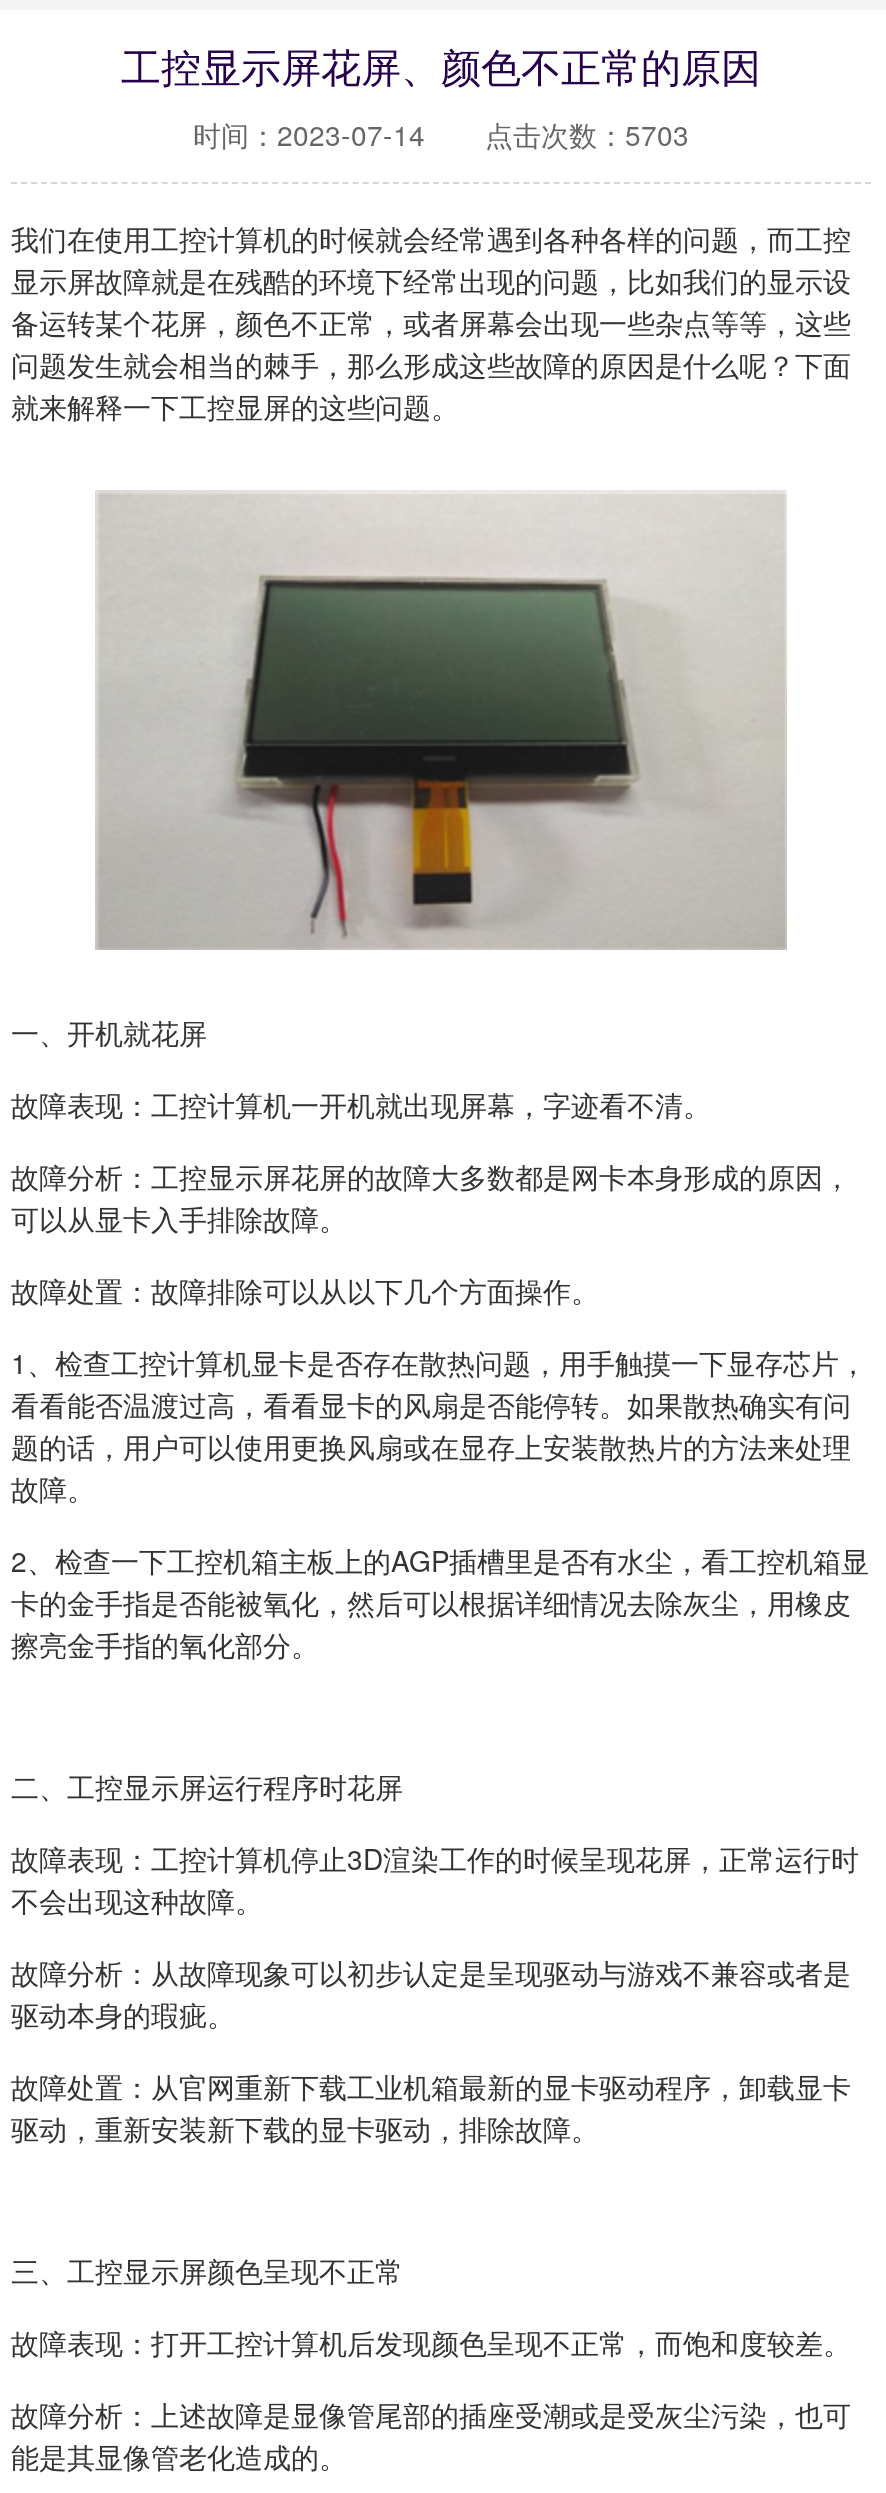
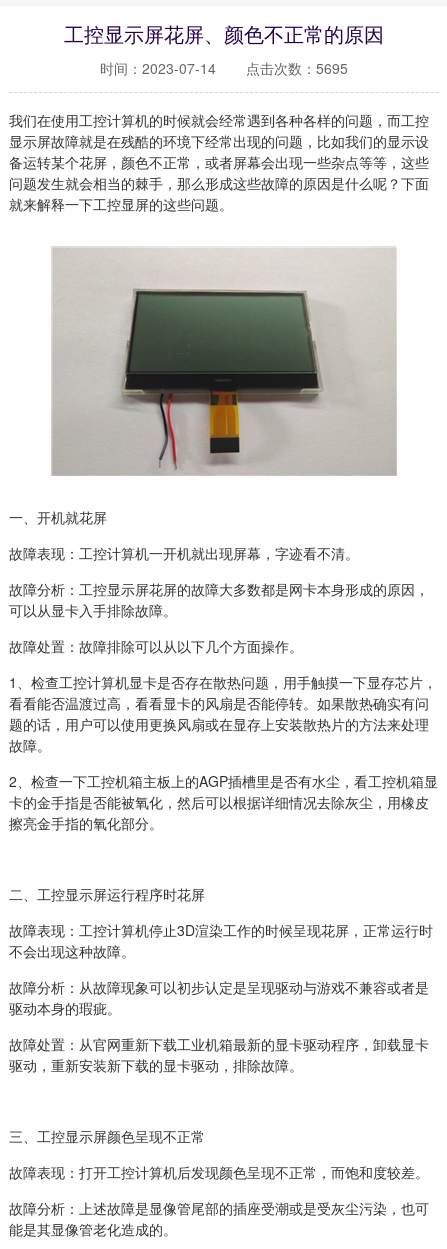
- 时间：2023-07-14 点击次数：5703
+ 时间：2023-07-14 点击次数：5695
